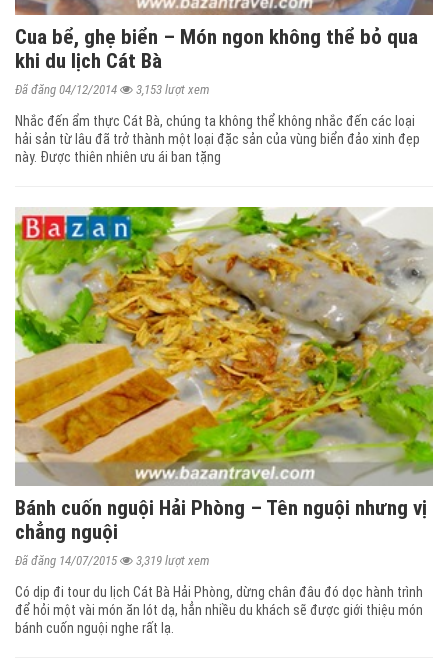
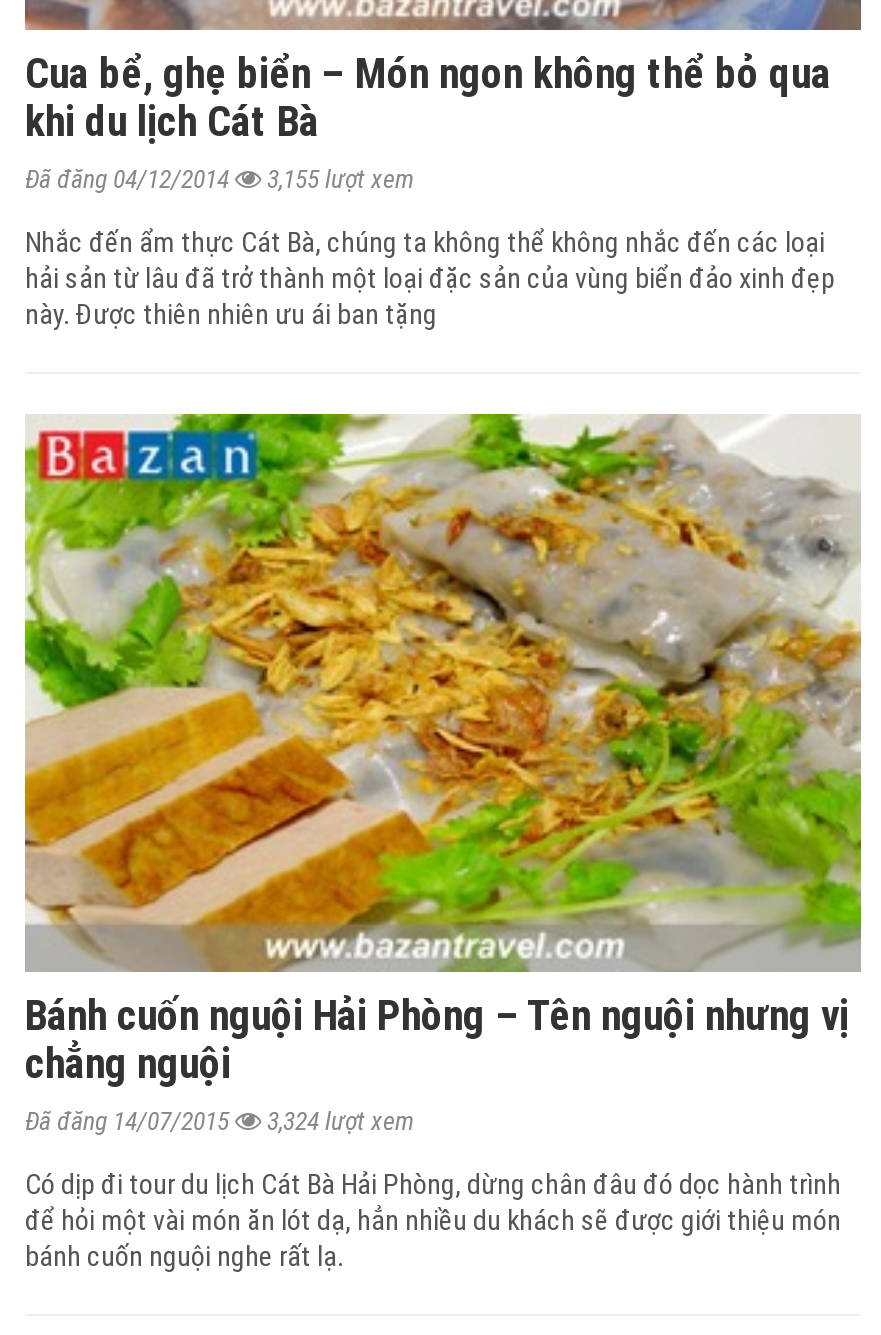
- Đã đăng 04/12/2014 3,153 lượt xem
+ Đã đăng 04/12/2014 3,155 lượt xem

- Đã đăng 14/07/2015 3,319 lượt xem
+ Đã đăng 14/07/2015 3,324 lượt xem
